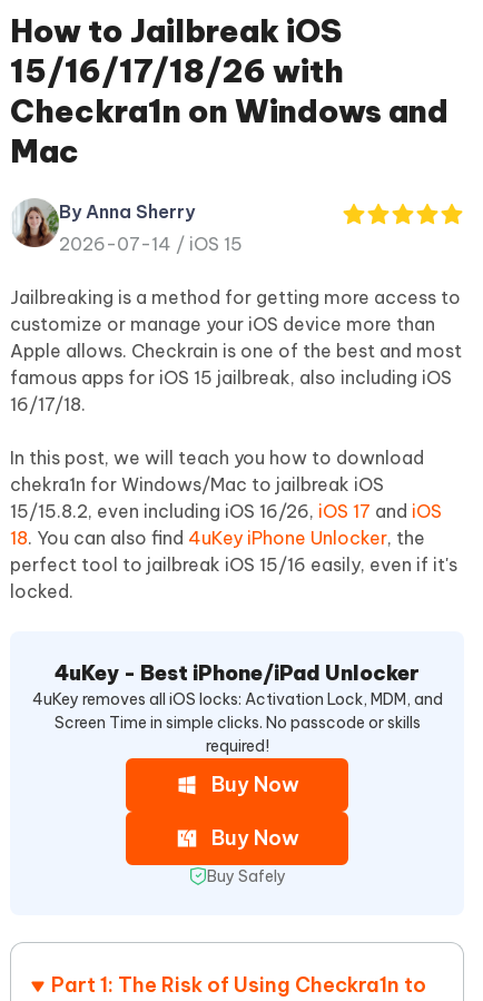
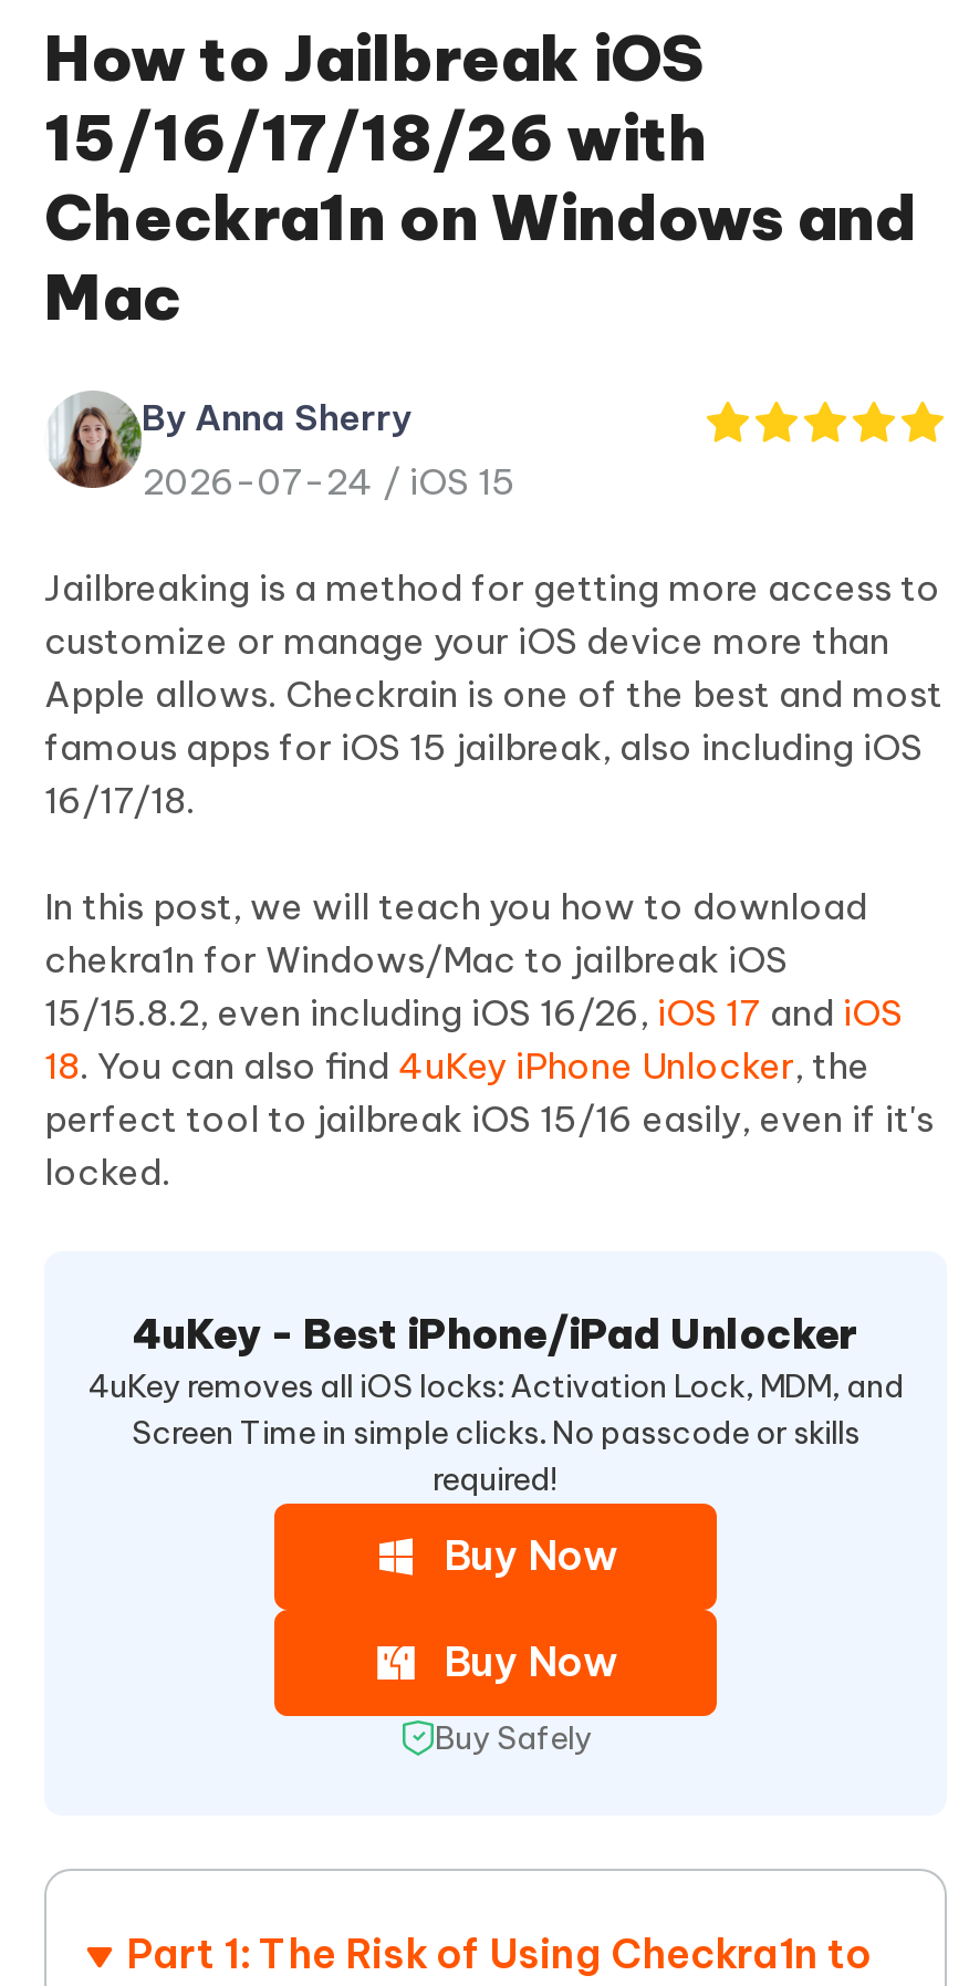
- 2026-07-14 / iOS 15
+ 2026-07-24 / iOS 15
